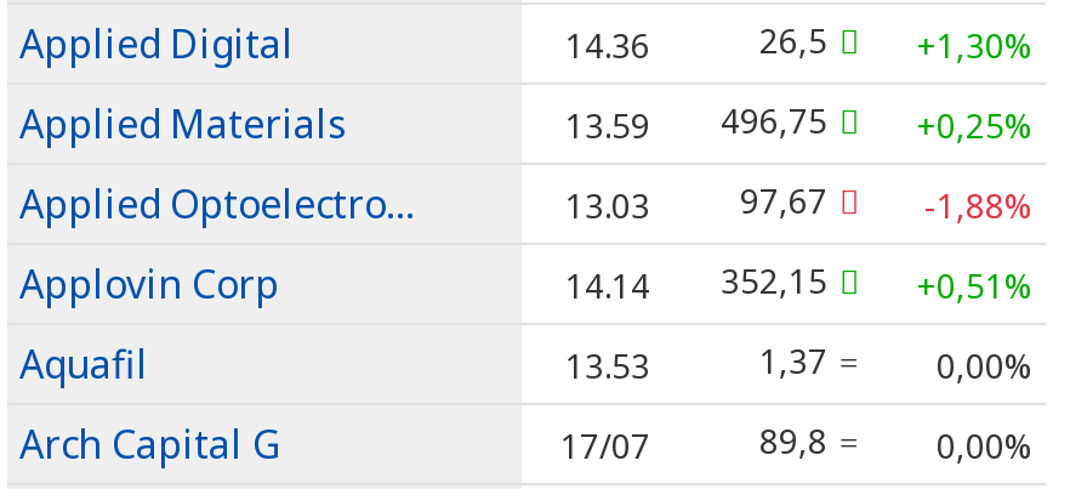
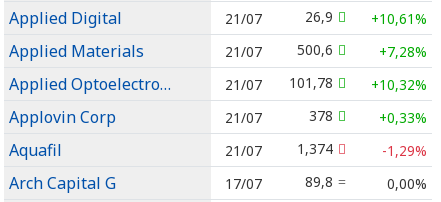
- 14.36
+ 21/07

- 26,5
+ 26,9

- +1,30%
+ +10,61%

- 13.59
+ 21/07

- 496,75
+ 500,6

- +0,25%
+ +7,28%

- 13.03
+ 21/07

- 97,67
+ 101,78

- -1,88%
+ +10,32%

- 14.14
+ 21/07

- 352,15
+ 378

- +0,51%
+ +0,33%

- 13.53
+ 21/07

- 1,37
+ 1,374

- 0,00%
+ -1,29%
